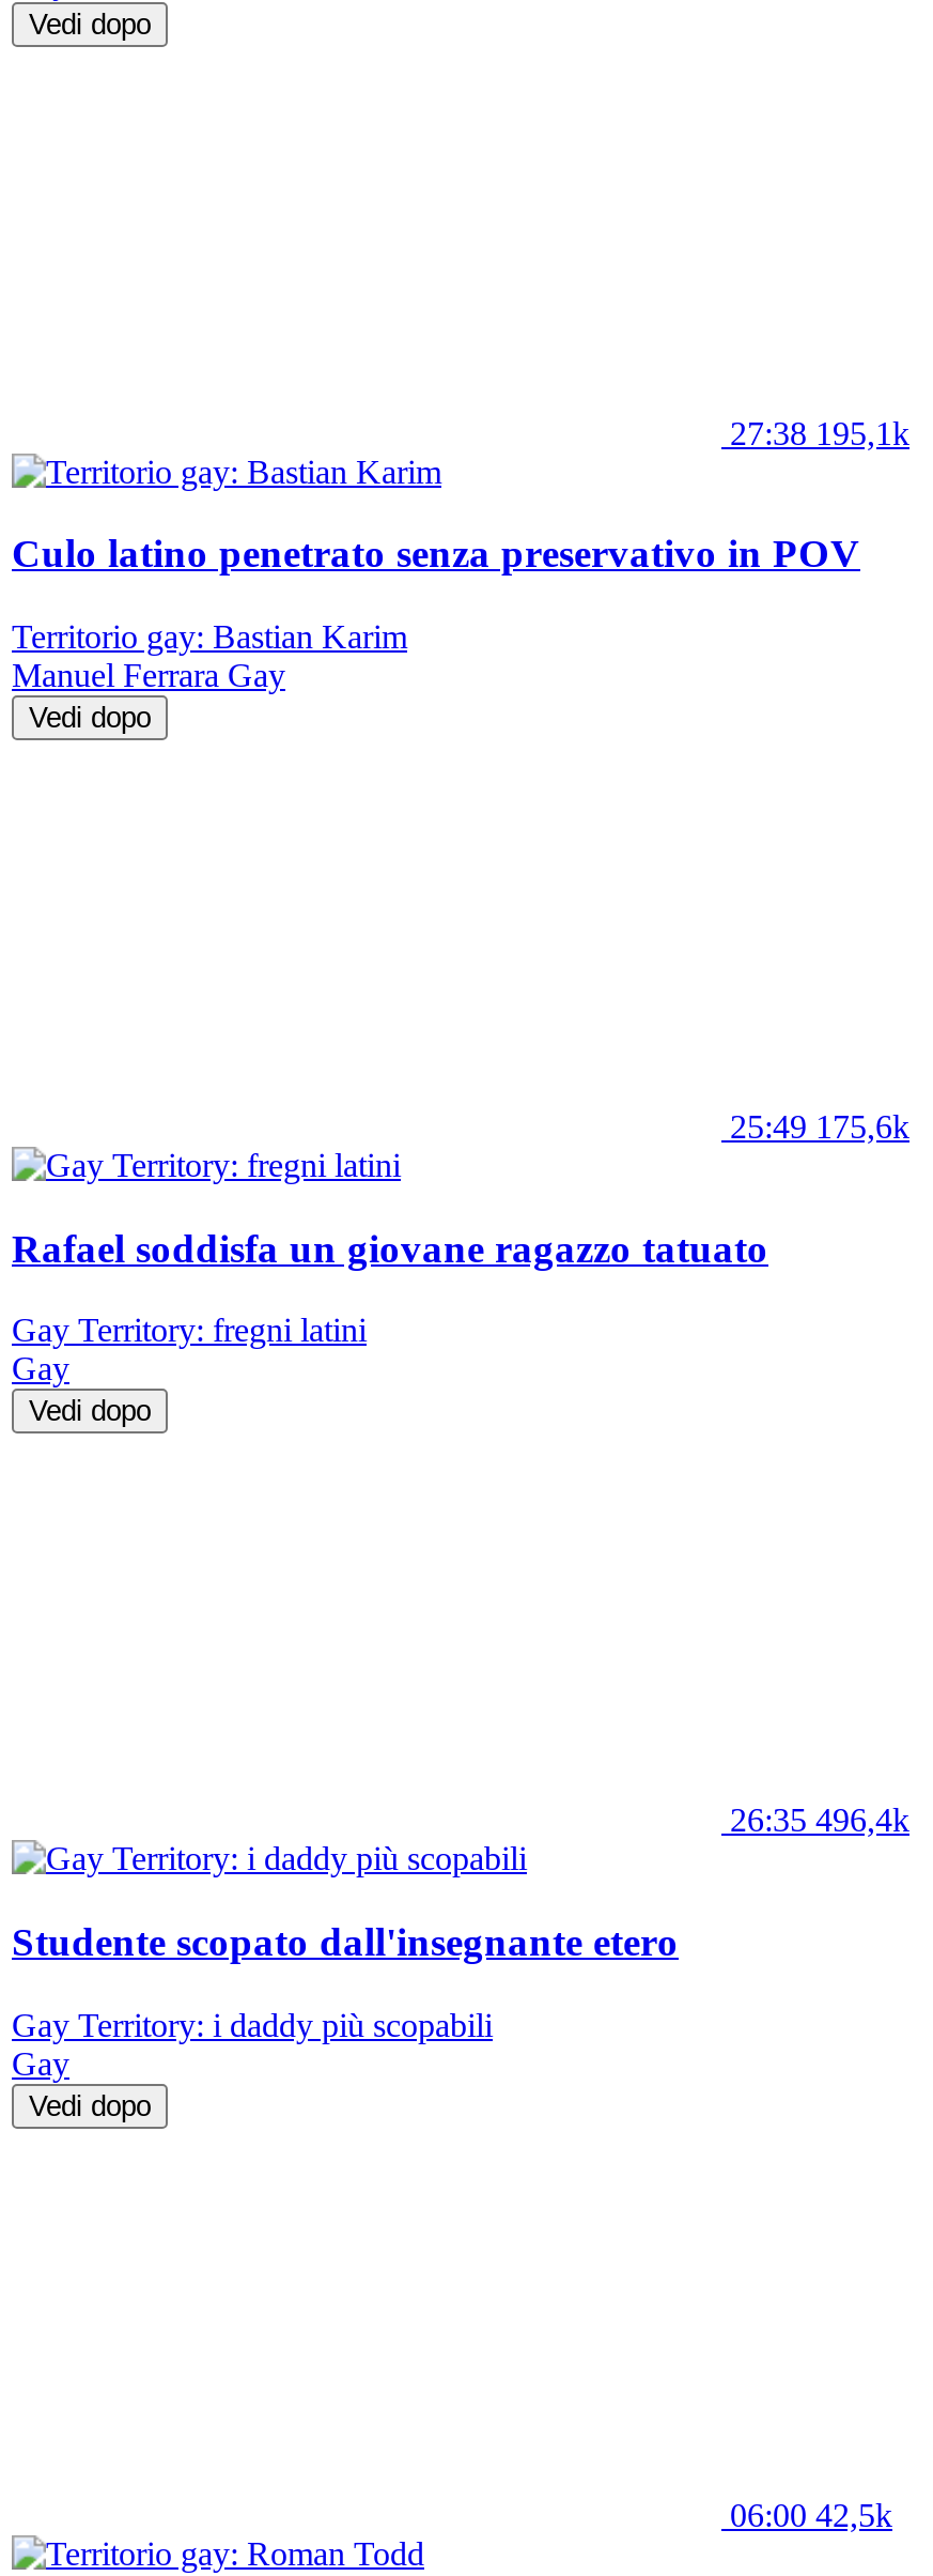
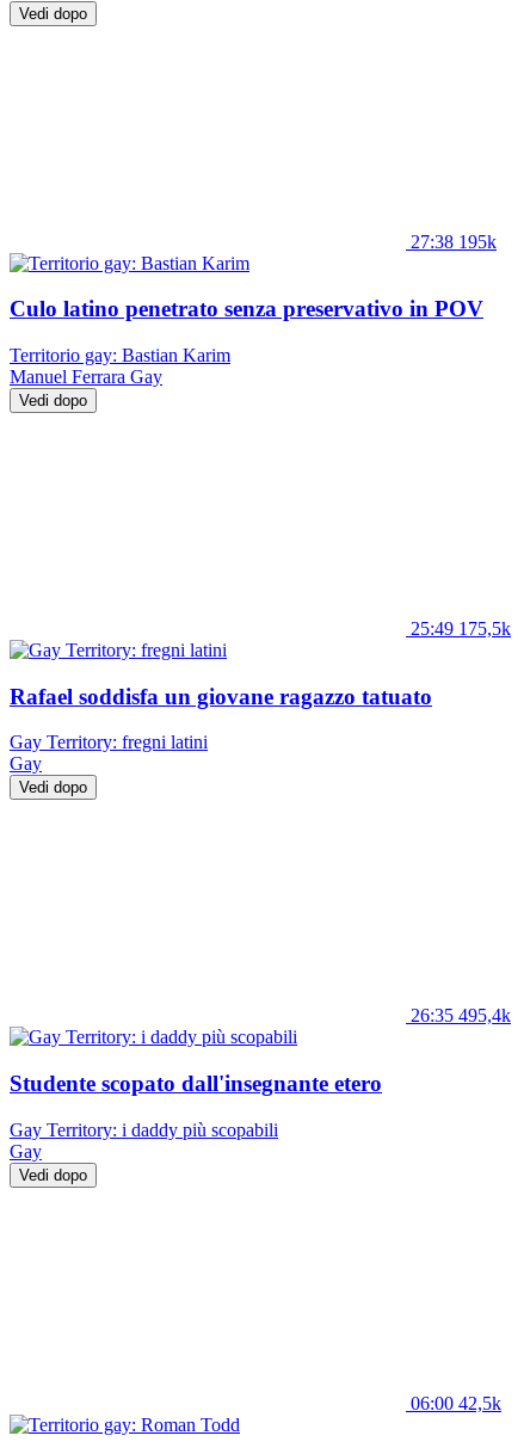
- 27:38 195,1k
+ 27:38 195k

- 25:49 175,6k
+ 25:49 175,5k

- 26:35 496,4k
+ 26:35 495,4k
